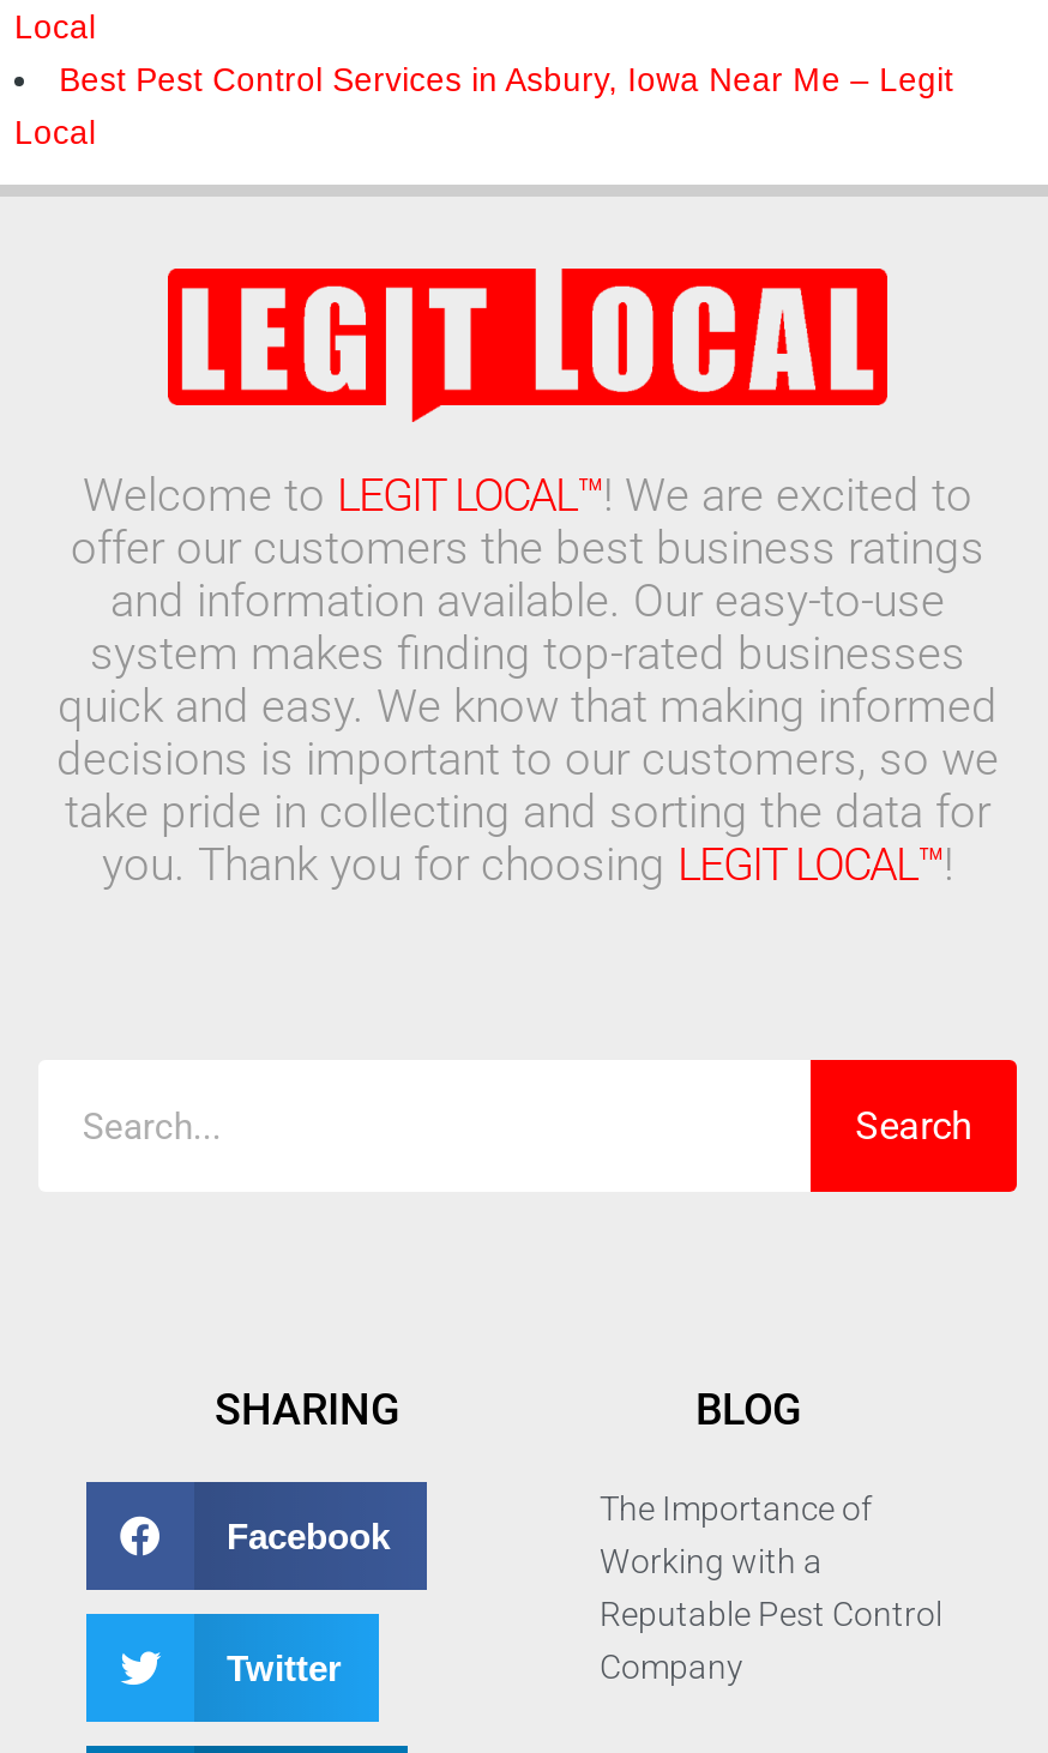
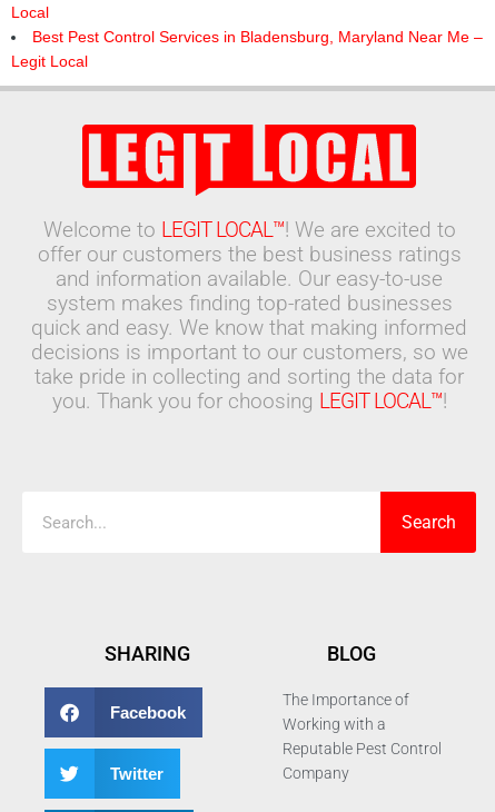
- Best Pest Control Services in Asbury, Iowa Near Me – Legit
+ Best Pest Control Services in Bladensburg, Maryland Near Me –

- Local
+ Legit Local
